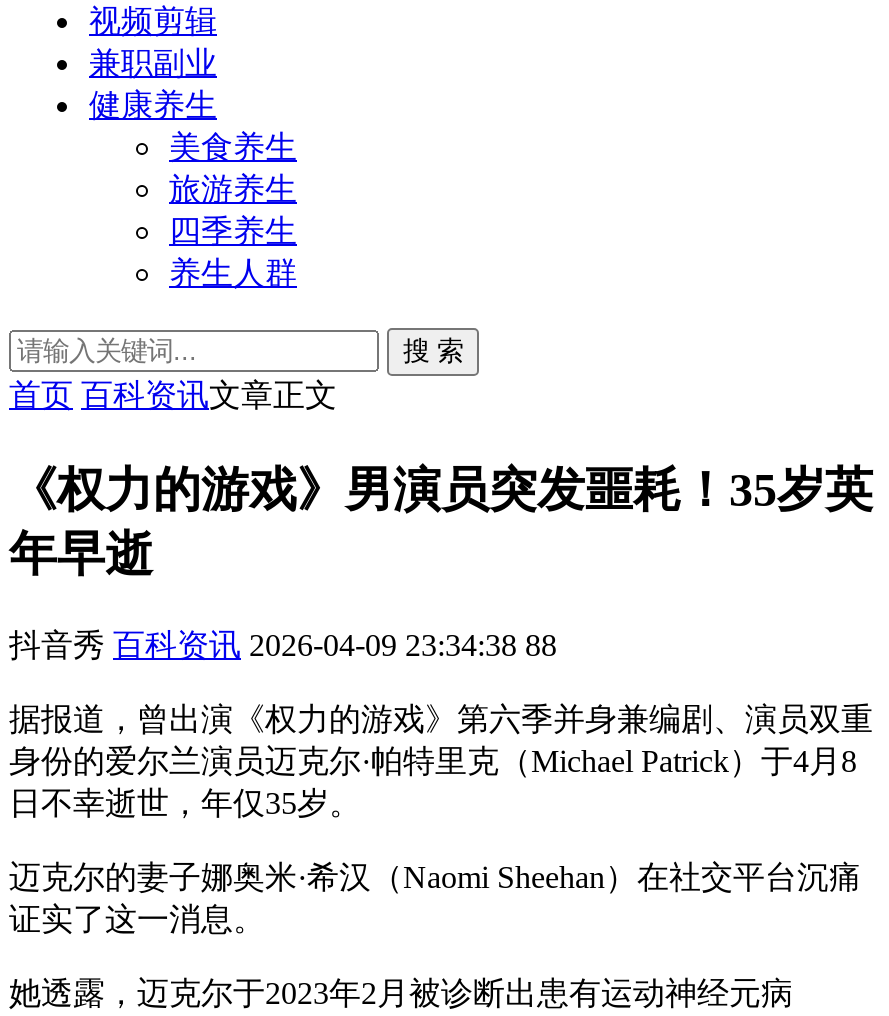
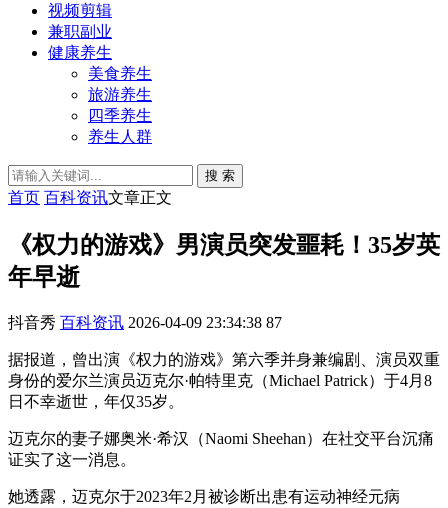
- 抖音秀 百科资讯 2026-04-09 23:34:38 88
+ 抖音秀 百科资讯 2026-04-09 23:34:38 87
